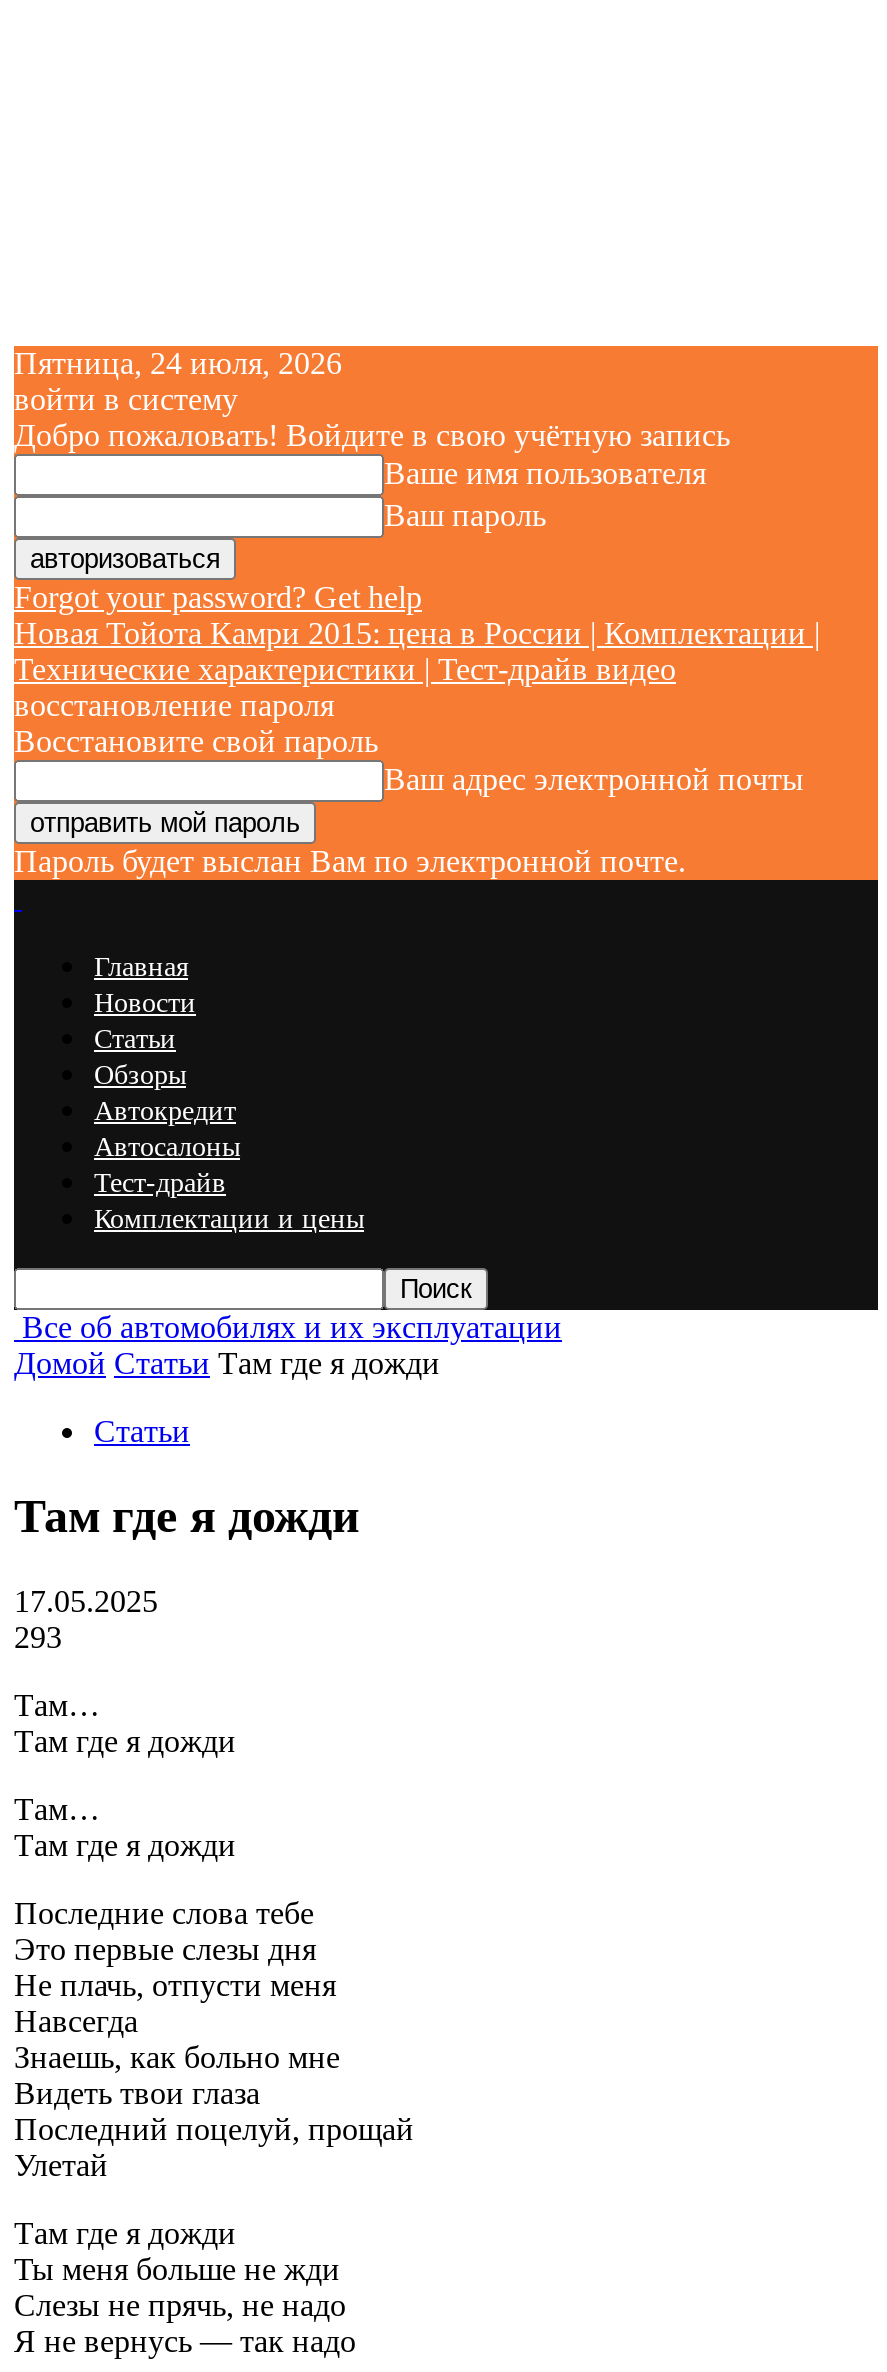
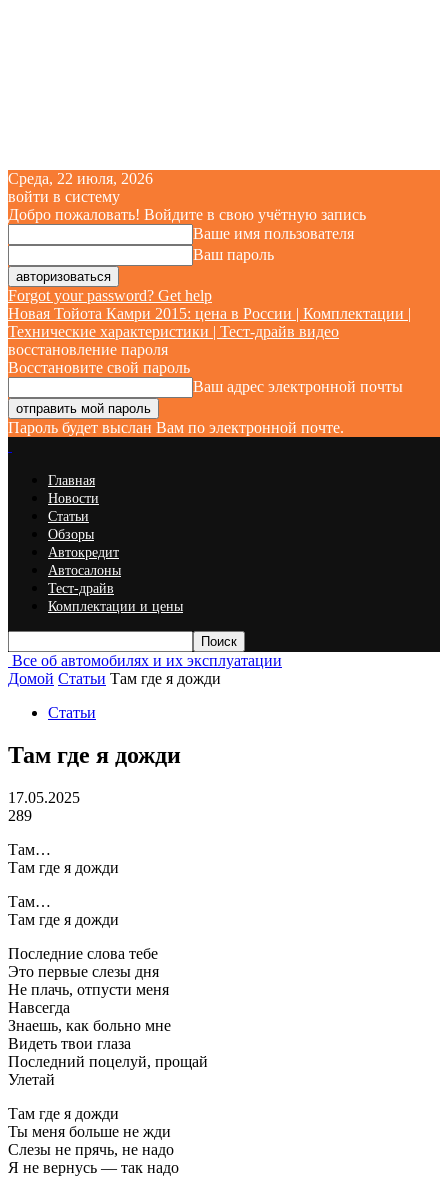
- Пятница, 24 июля, 2026
+ Среда, 22 июля, 2026

- 293
+ 289
